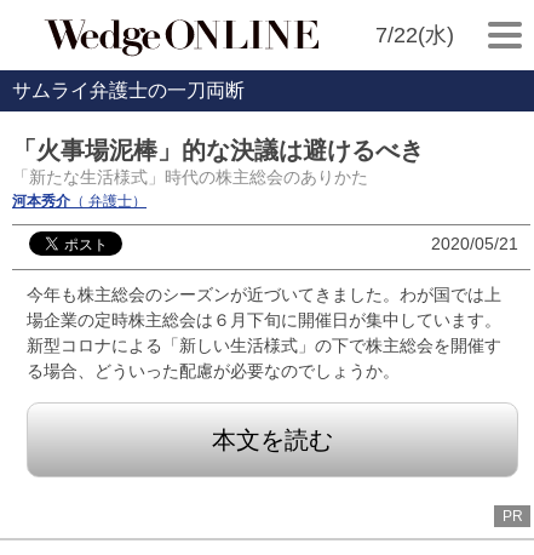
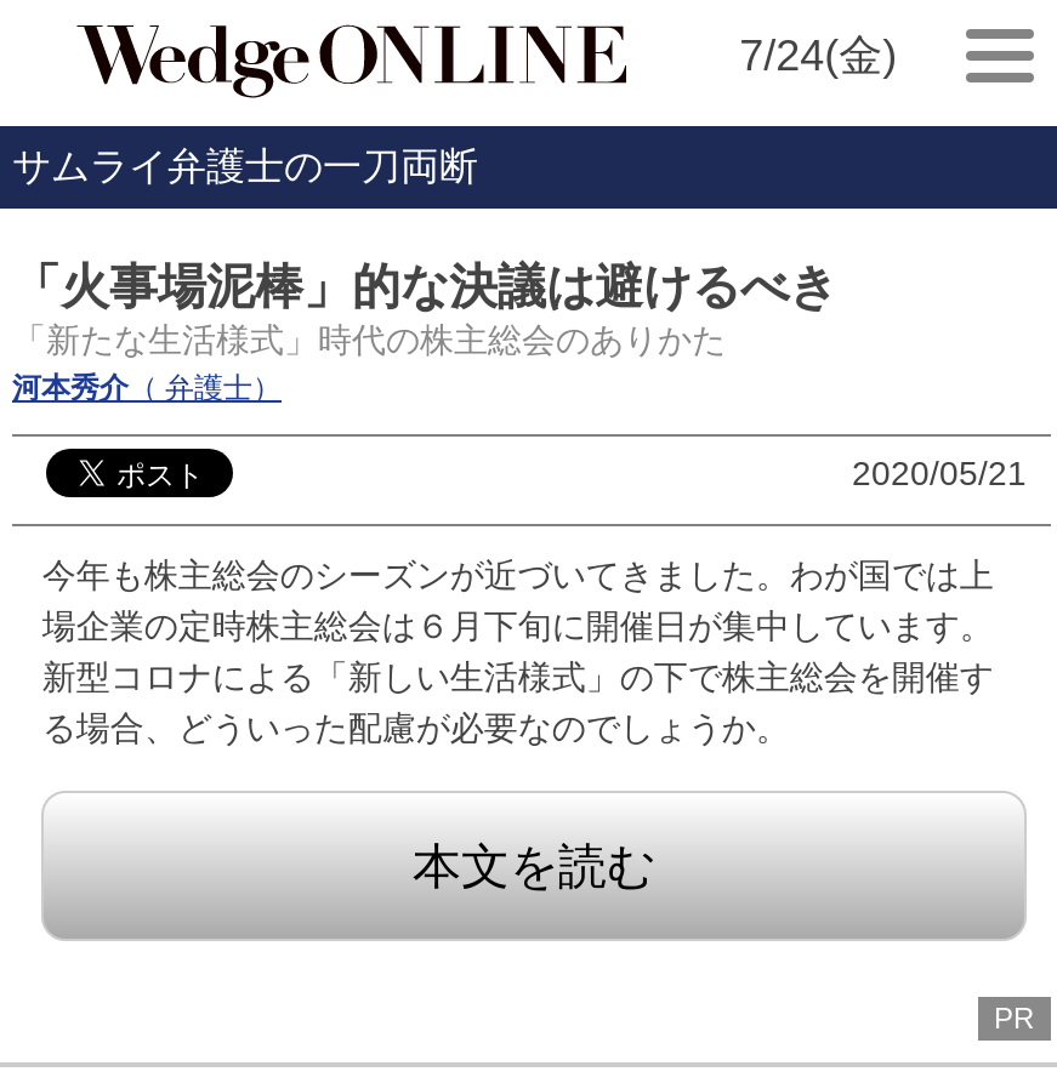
- 7/22(水)
+ 7/24(金)
